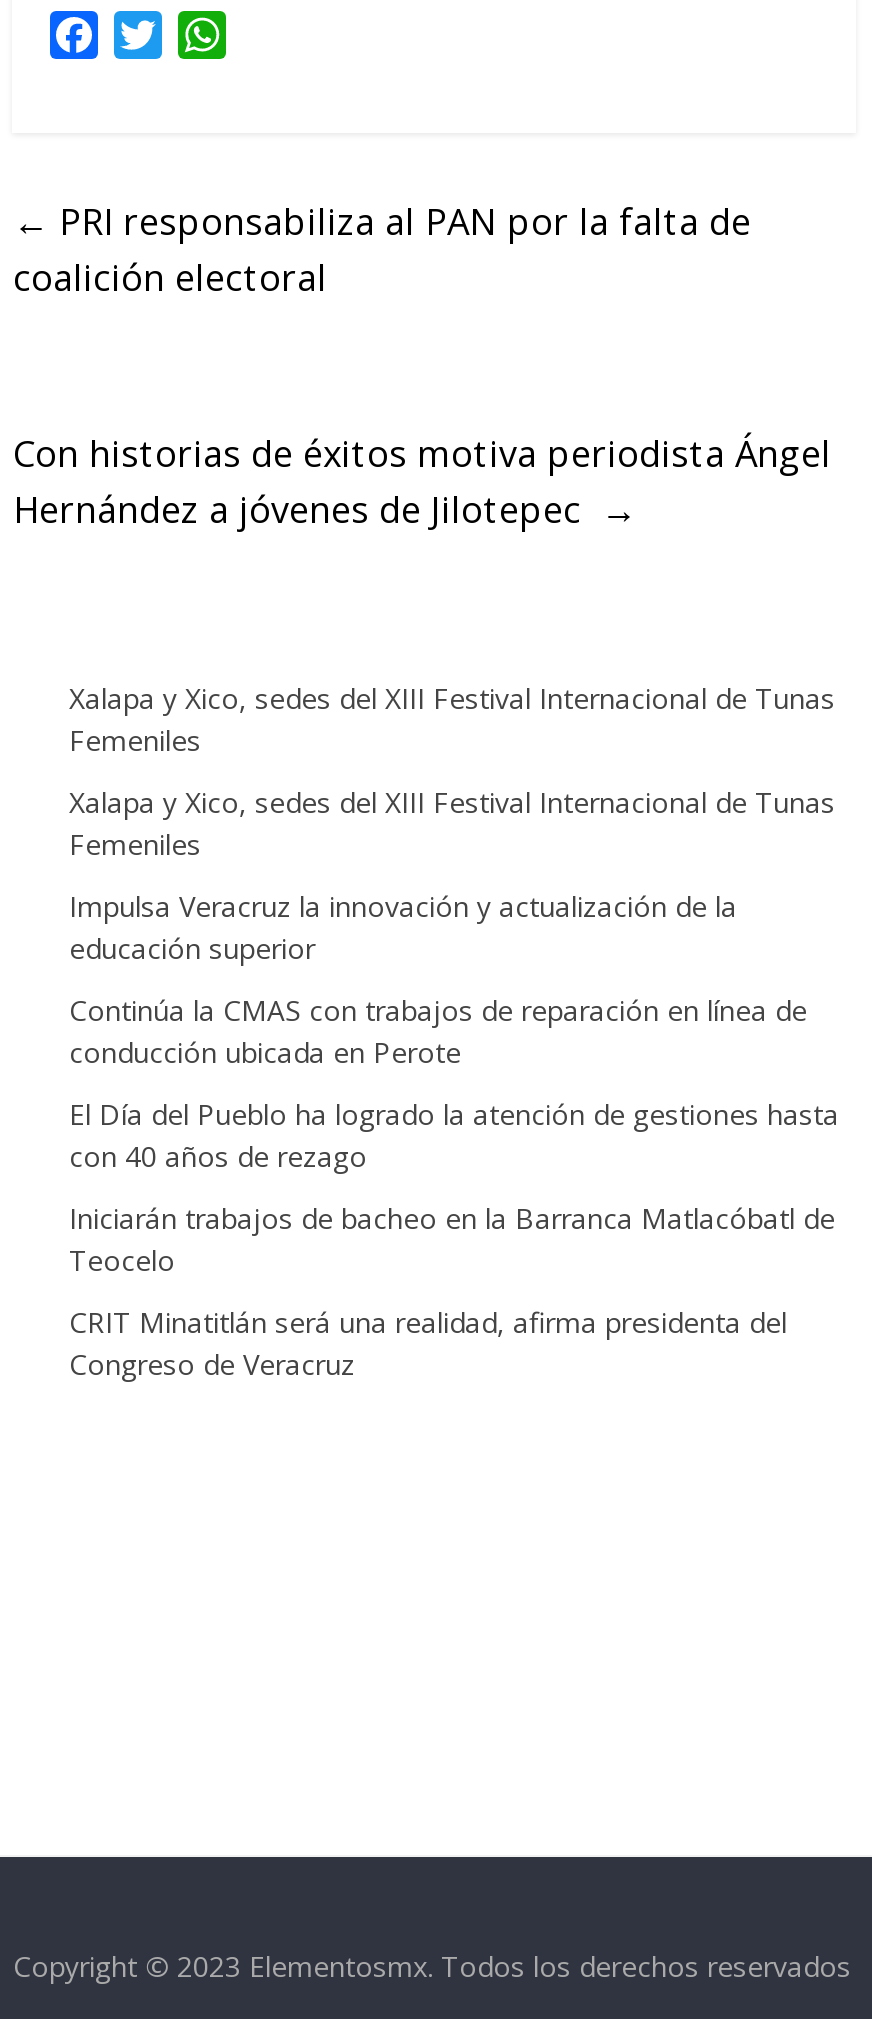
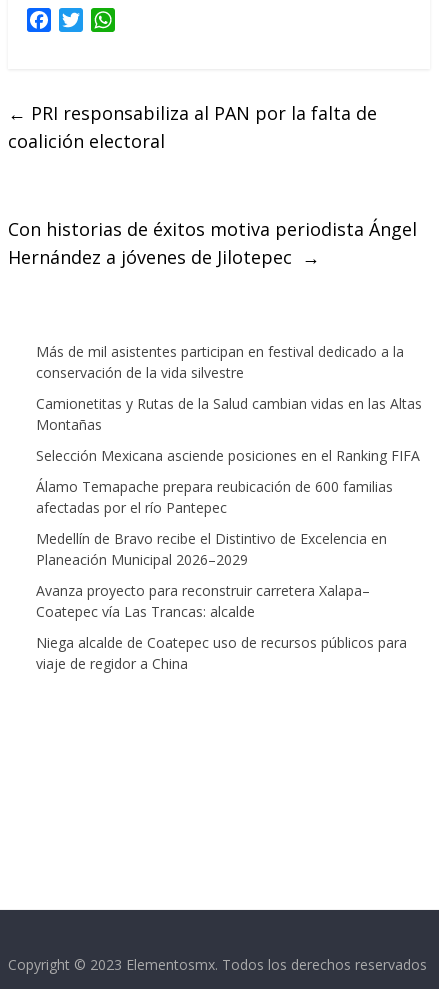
- Xalapa y Xico, sedes del XIII Festival Internacional de Tunas
- Femeniles
+ Más de mil asistentes participan en festival dedicado a la
+ conservación de la vida silvestre

- Xalapa y Xico, sedes del XIII Festival Internacional de Tunas
- Femeniles
+ Camionetitas y Rutas de la Salud cambian vidas en las Altas
+ Montañas

- Impulsa Veracruz la innovación y actualización de la
- educación superior
+ Selección Mexicana asciende posiciones en el Ranking FIFA

- Continúa la CMAS con trabajos de reparación en línea de
- conducción ubicada en Perote
+ Álamo Temapache prepara reubicación de 600 familias
+ afectadas por el río Pantepec

- El Día del Pueblo ha logrado la atención de gestiones hasta
- con 40 años de rezago
+ Medellín de Bravo recibe el Distintivo de Excelencia en
+ Planeación Municipal 2026–2029

- Iniciarán trabajos de bacheo en la Barranca Matlacóbatl de
- Teocelo
+ Avanza proyecto para reconstruir carretera Xalapa–
+ Coatepec vía Las Trancas: alcalde

- CRIT Minatitlán será una realidad, afirma presidenta del
- Congreso de Veracruz
+ Niega alcalde de Coatepec uso de recursos públicos para
+ viaje de regidor a China
